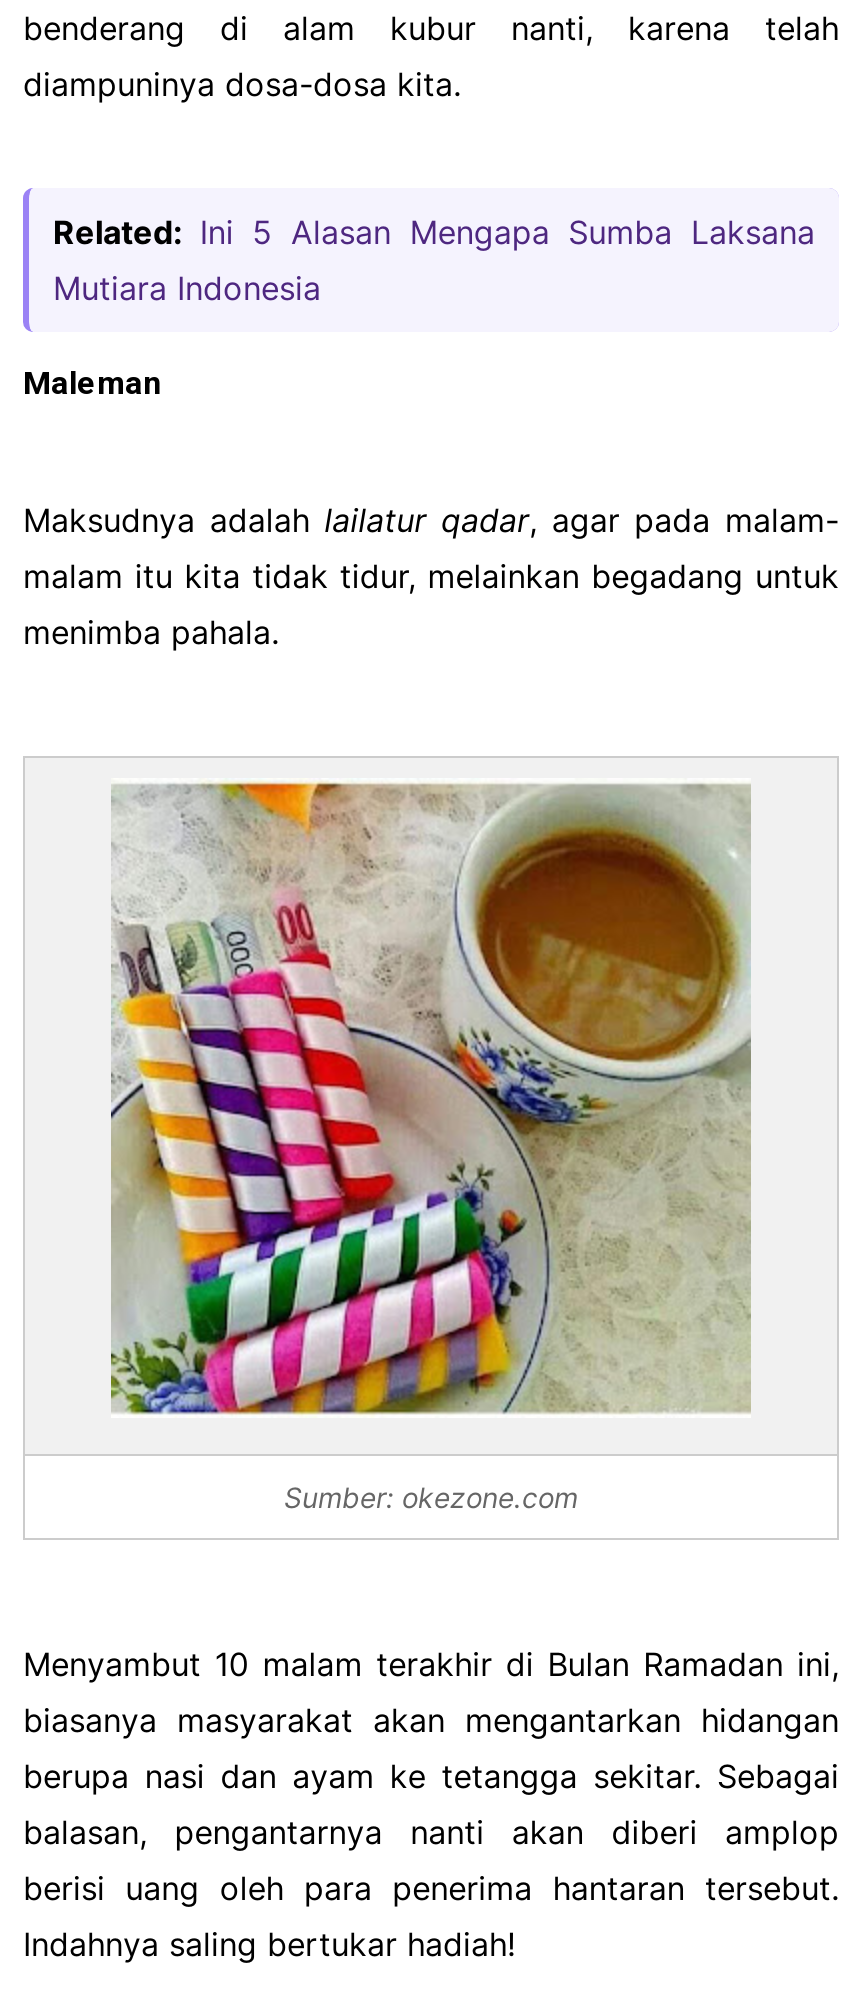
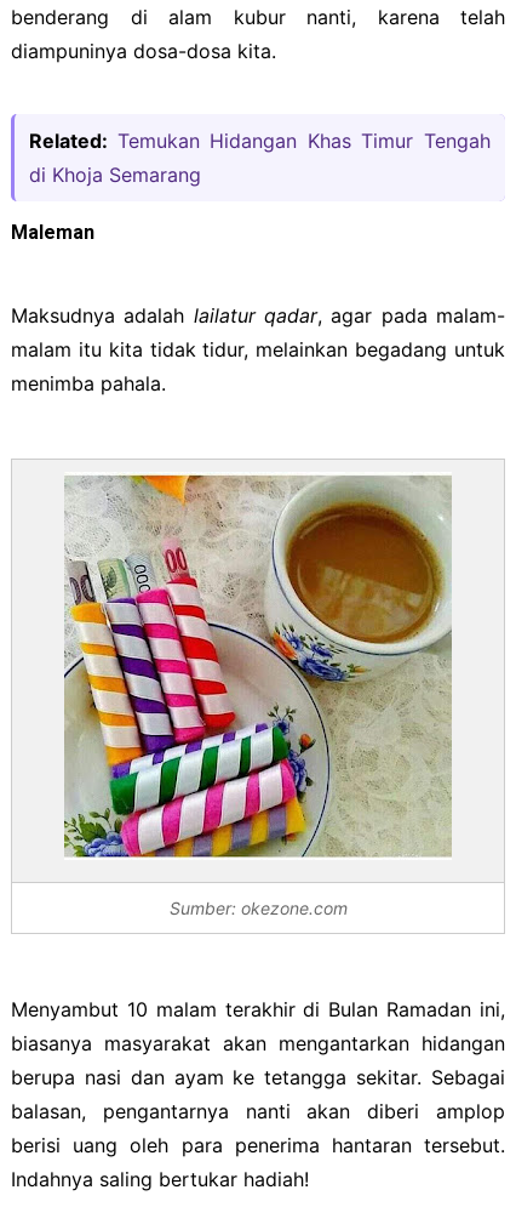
- Related: Ini 5 Alasan Mengapa Sumba Laksana
- Mutiara Indonesia
+ Related: Temukan Hidangan Khas Timur Tengah
+ di Khoja Semarang
